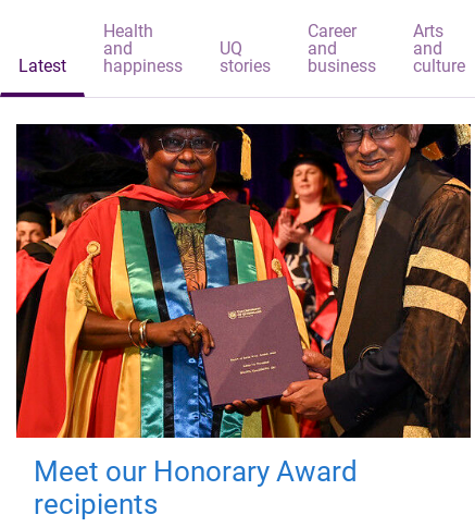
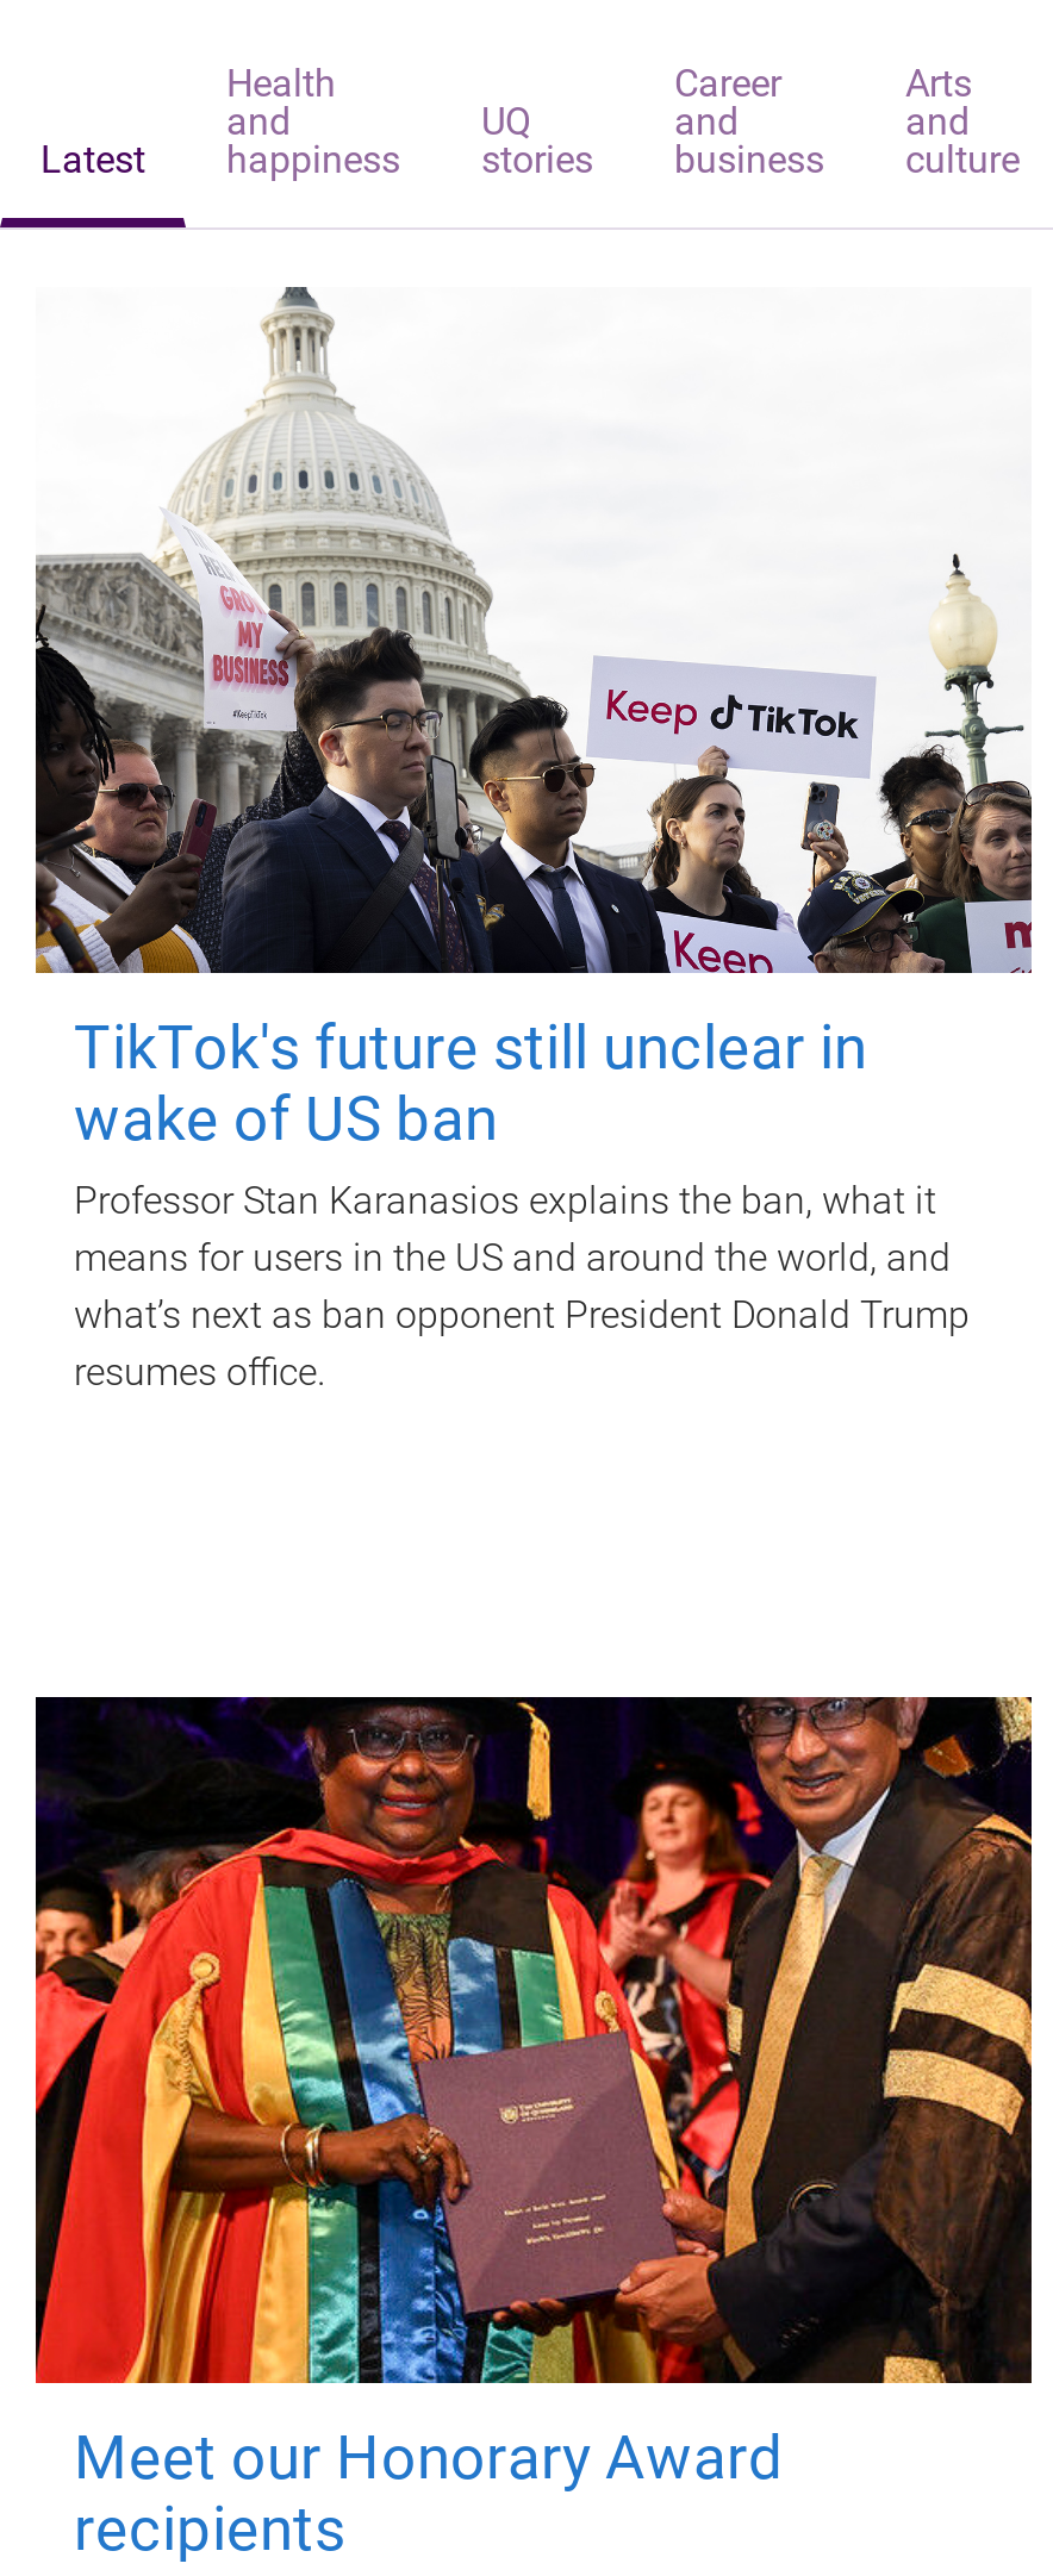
+ [image]
+ TikTok's future still unclear in
+ wake of US ban
+ Professor Stan Karanasios explains the ban, what it
+ means for users in the US and around the world, and
+ what’s next as ban opponent President Donald Trump
+ resumes office.
